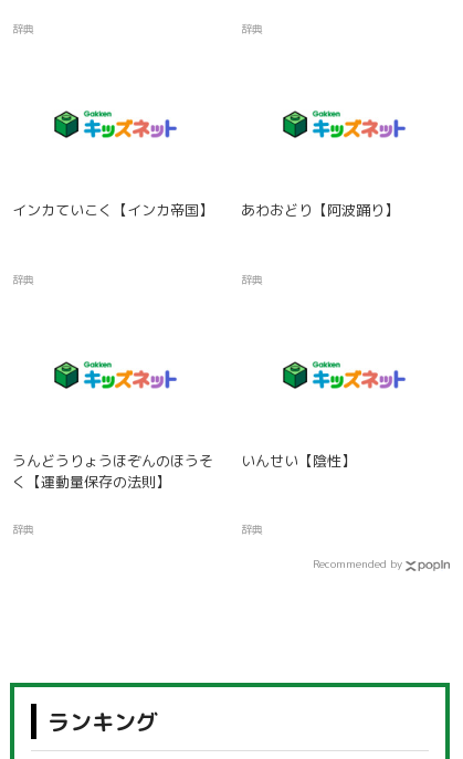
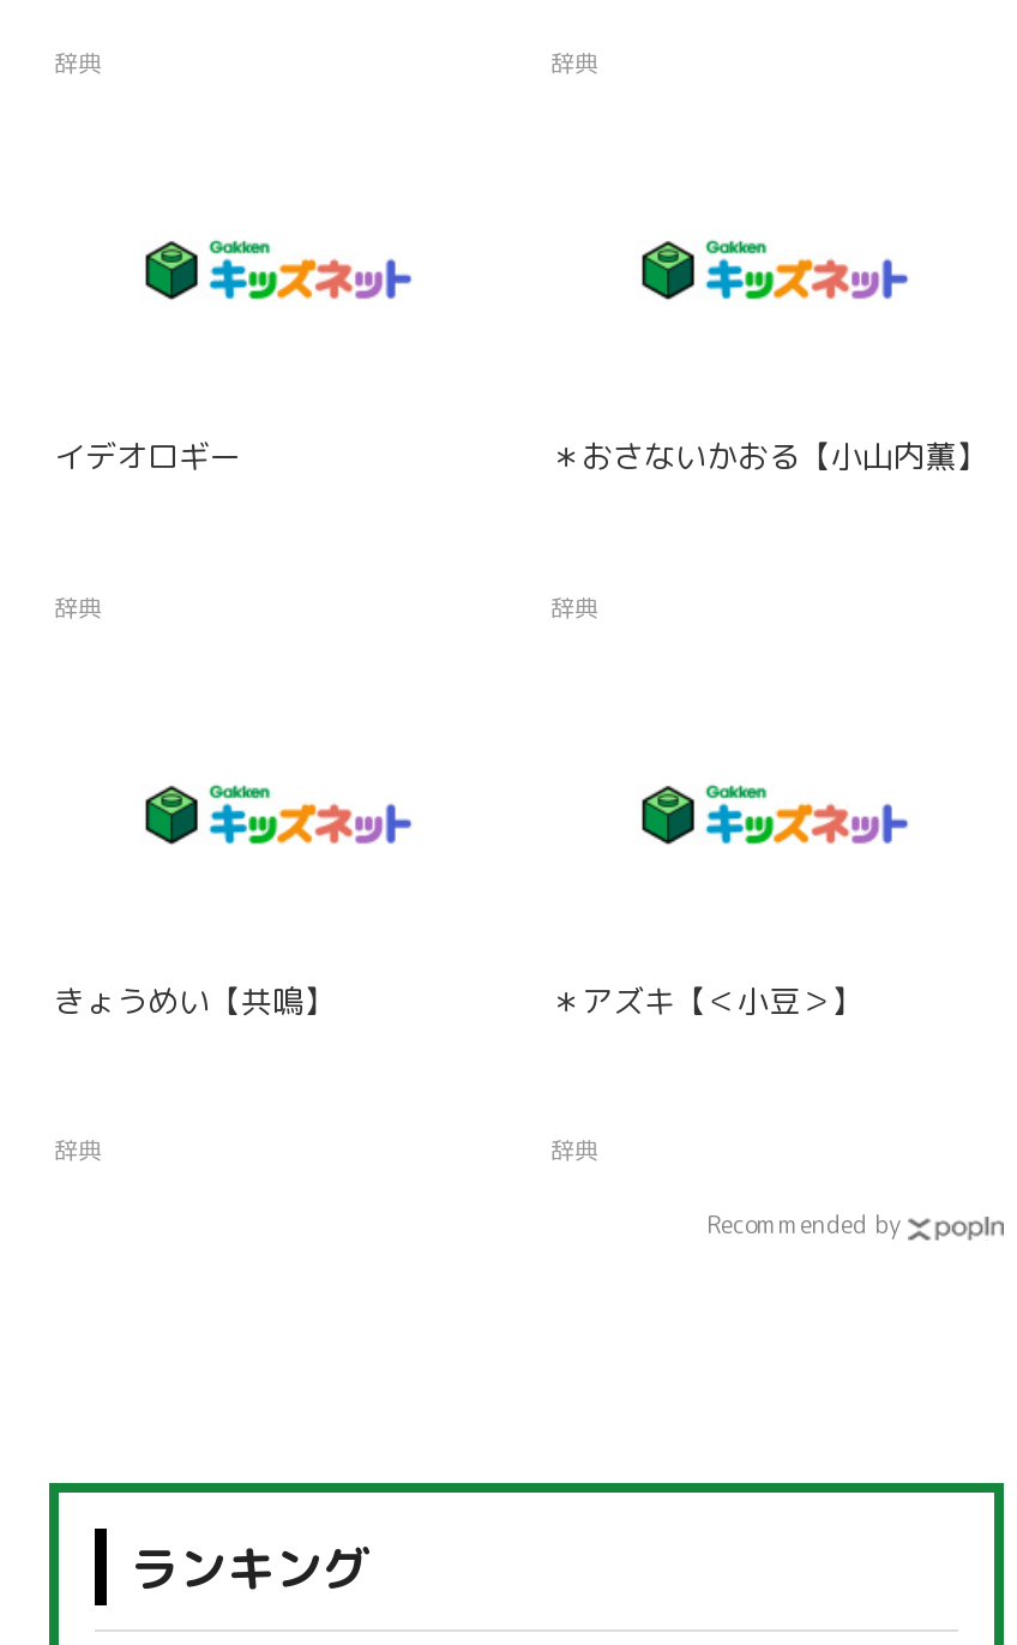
- インカていこく【インカ帝国】
+ イデオロギー

- あわおどり【阿波踊り】
+ ＊おさないかおる【小山内薫】

- うんどうりょうほぞんのほうそ
- く【運動量保存の法則】
+ きょうめい【共鳴】

- いんせい【陰性】
+ ＊アズキ【＜小豆＞】
